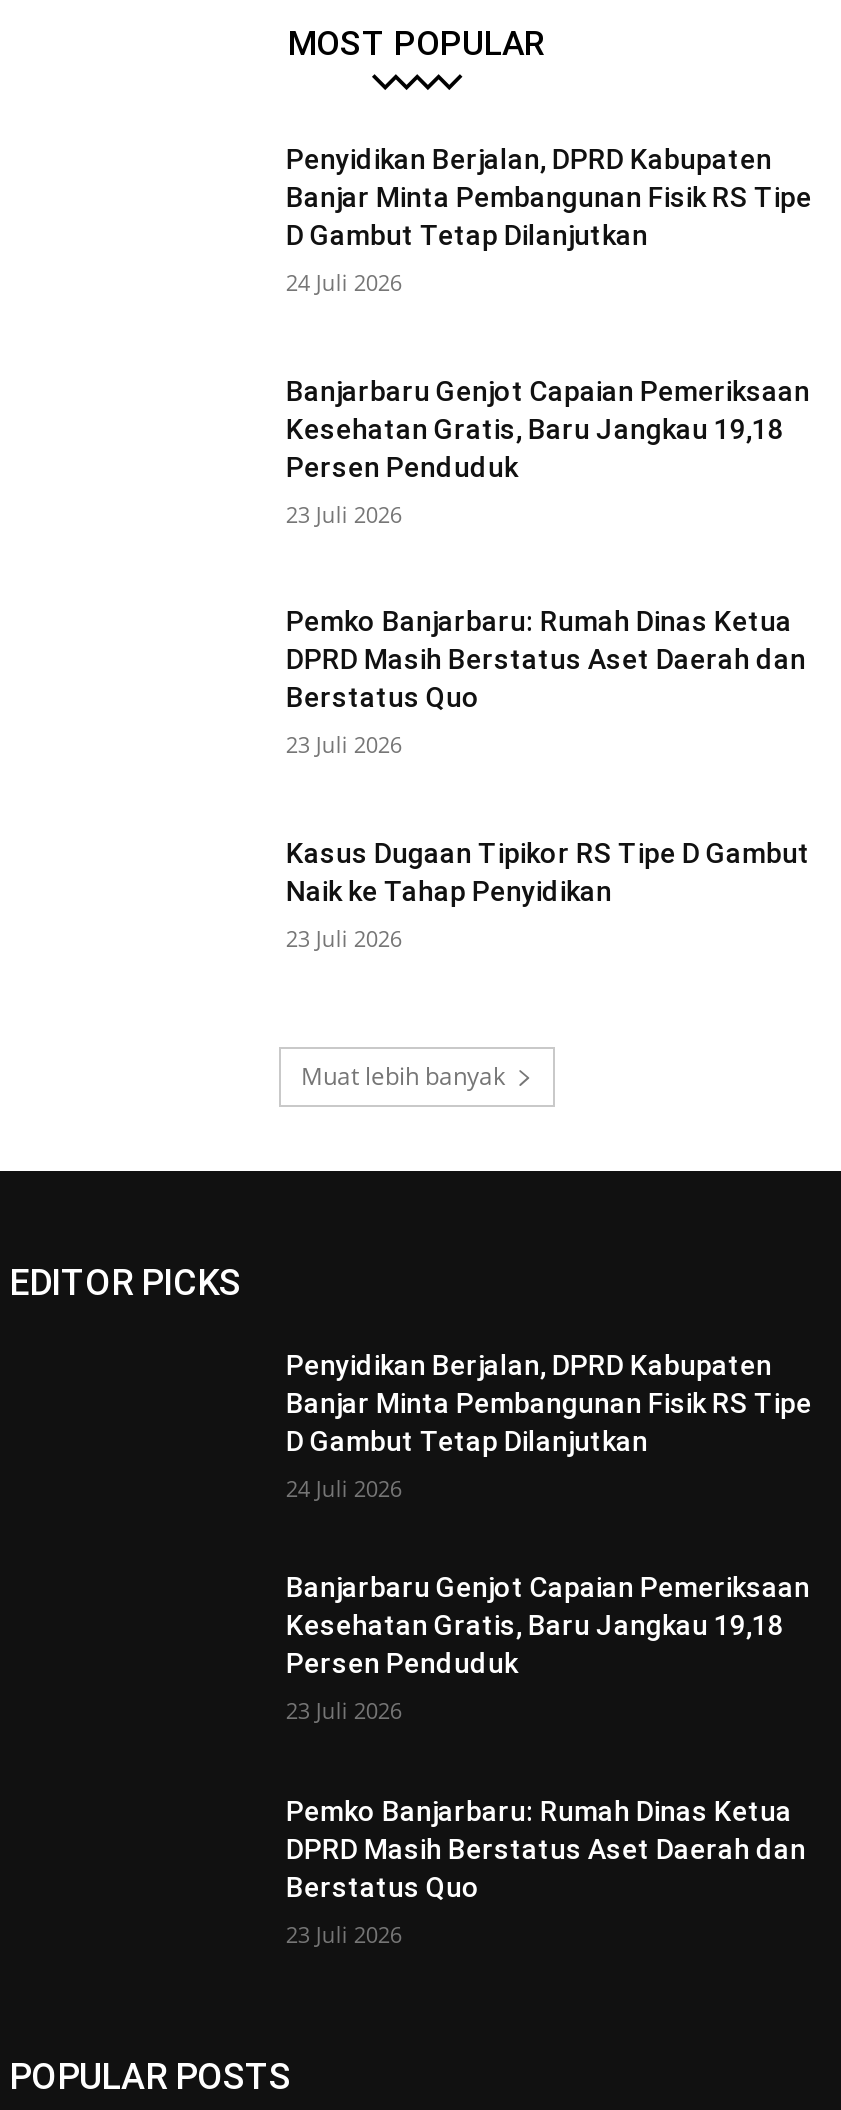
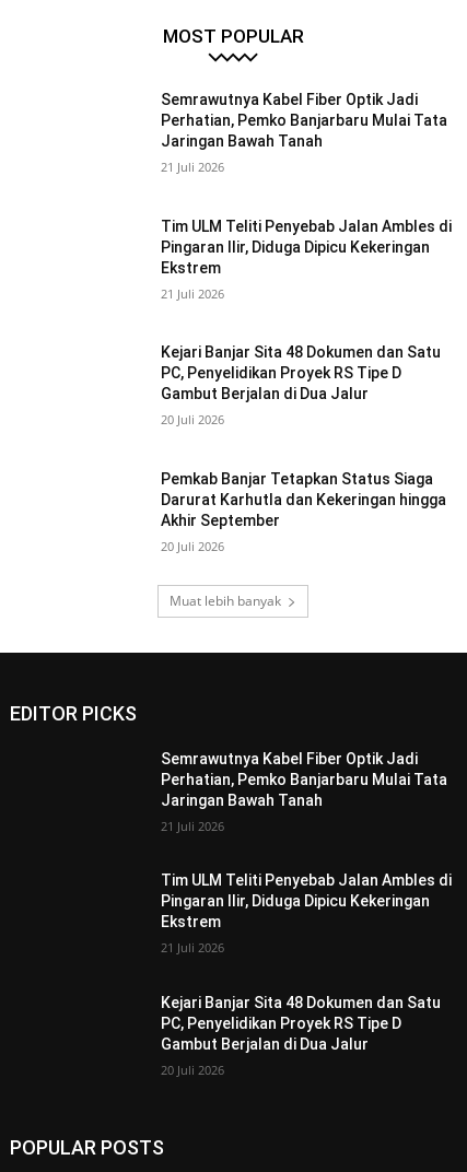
- Penyidikan Berjalan, DPRD Kabupaten
- Banjar Minta Pembangunan Fisik RS Tipe
- D Gambut Tetap Dilanjutkan
+ Semrawutnya Kabel Fiber Optik Jadi
+ Perhatian, Pemko Banjarbaru Mulai Tata
+ Jaringan Bawah Tanah

- 24 Juli 2026
+ 21 Juli 2026

- Banjarbaru Genjot Capaian Pemeriksaan
- Kesehatan Gratis, Baru Jangkau 19,18
- Persen Penduduk
+ Tim ULM Teliti Penyebab Jalan Ambles di
+ Pingaran Ilir, Diduga Dipicu Kekeringan
+ Ekstrem

- 23 Juli 2026
+ 21 Juli 2026

- Pemko Banjarbaru: Rumah Dinas Ketua
- DPRD Masih Berstatus Aset Daerah dan
- Berstatus Quo
+ Kejari Banjar Sita 48 Dokumen dan Satu
+ PC, Penyelidikan Proyek RS Tipe D
+ Gambut Berjalan di Dua Jalur

- 23 Juli 2026
+ 20 Juli 2026

- Kasus Dugaan Tipikor RS Tipe D Gambut
- Naik ke Tahap Penyidikan
+ Pemkab Banjar Tetapkan Status Siaga
+ Darurat Karhutla dan Kekeringan hingga
+ Akhir September

- 23 Juli 2026
+ 20 Juli 2026

- Penyidikan Berjalan, DPRD Kabupaten
- Banjar Minta Pembangunan Fisik RS Tipe
- D Gambut Tetap Dilanjutkan
+ Semrawutnya Kabel Fiber Optik Jadi
+ Perhatian, Pemko Banjarbaru Mulai Tata
+ Jaringan Bawah Tanah

- 24 Juli 2026
+ 21 Juli 2026

- Banjarbaru Genjot Capaian Pemeriksaan
- Kesehatan Gratis, Baru Jangkau 19,18
- Persen Penduduk
+ Tim ULM Teliti Penyebab Jalan Ambles di
+ Pingaran Ilir, Diduga Dipicu Kekeringan
+ Ekstrem

- 23 Juli 2026
+ 21 Juli 2026

- Pemko Banjarbaru: Rumah Dinas Ketua
- DPRD Masih Berstatus Aset Daerah dan
- Berstatus Quo
+ Kejari Banjar Sita 48 Dokumen dan Satu
+ PC, Penyelidikan Proyek RS Tipe D
+ Gambut Berjalan di Dua Jalur

- 23 Juli 2026
+ 20 Juli 2026
